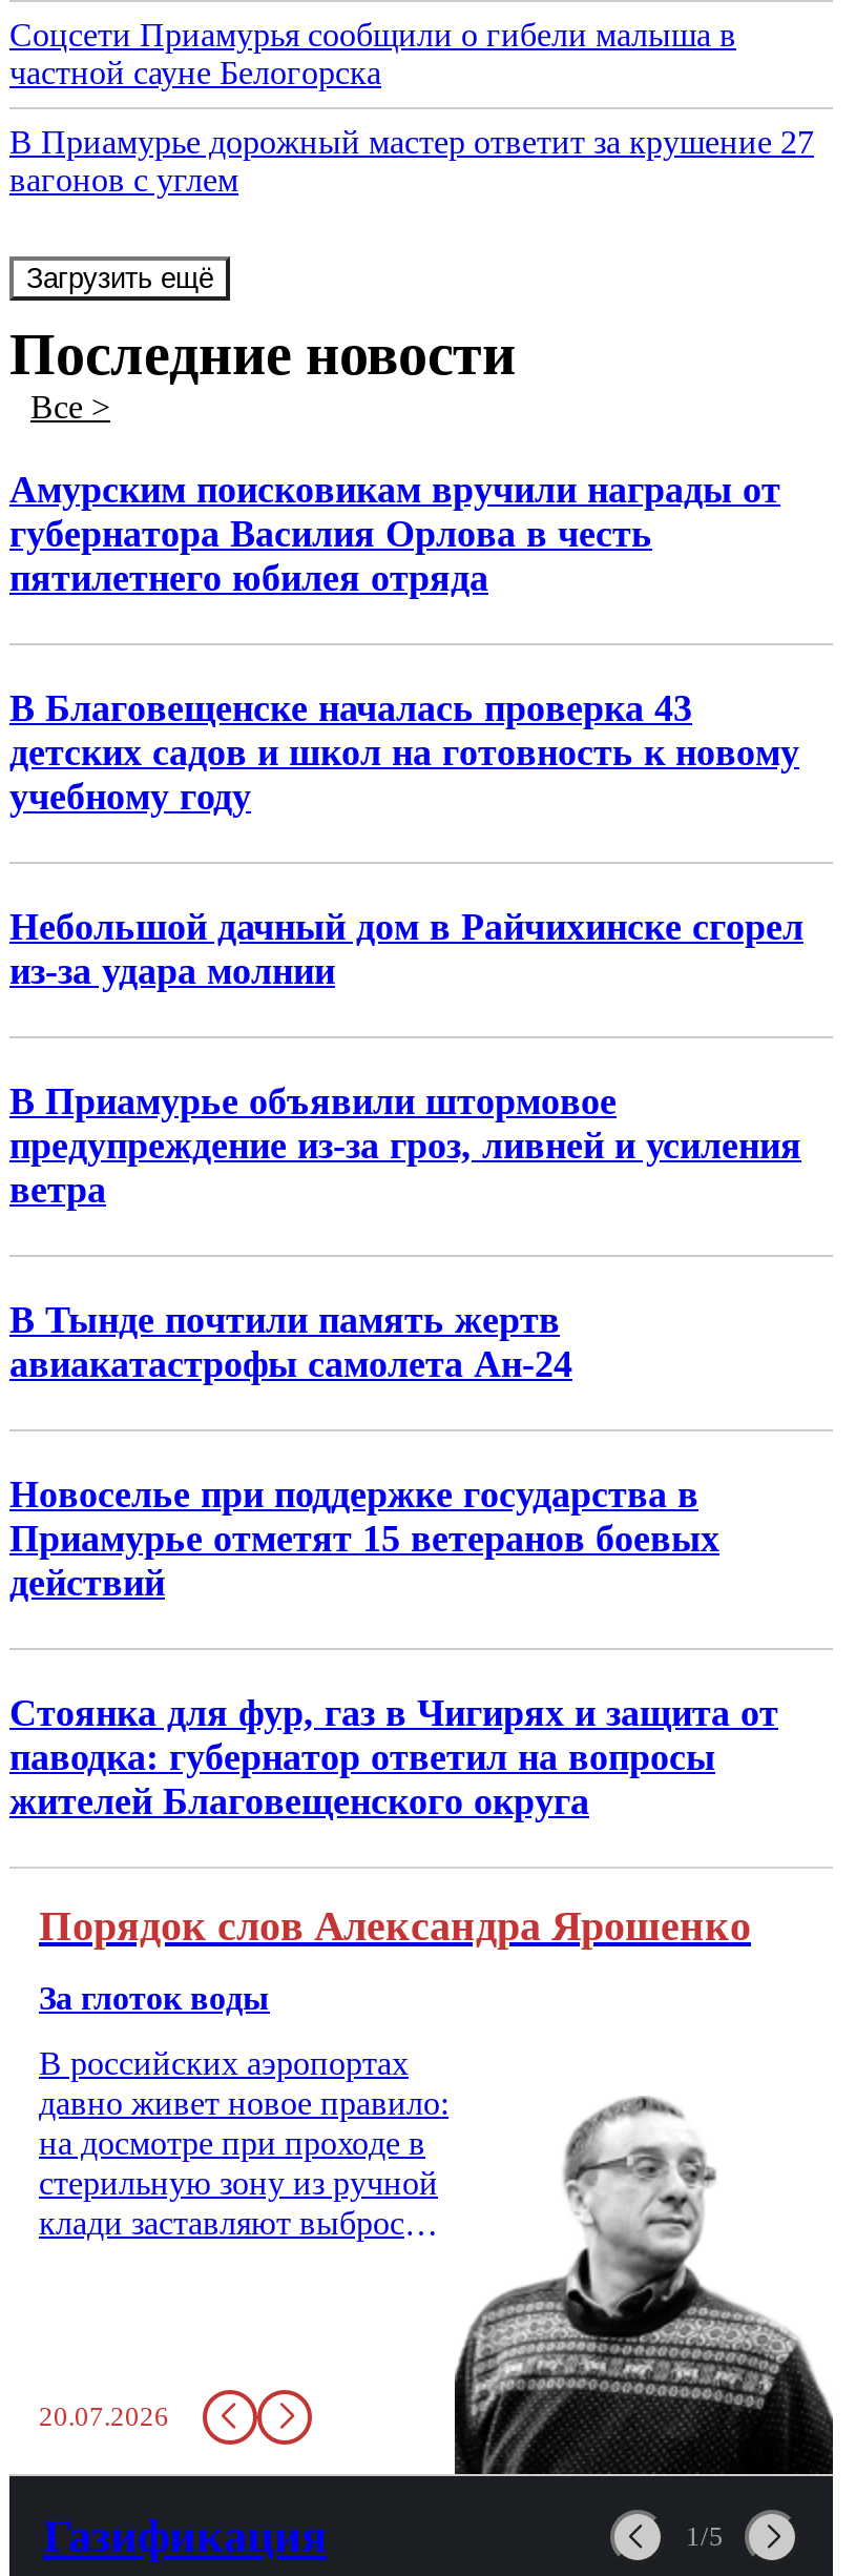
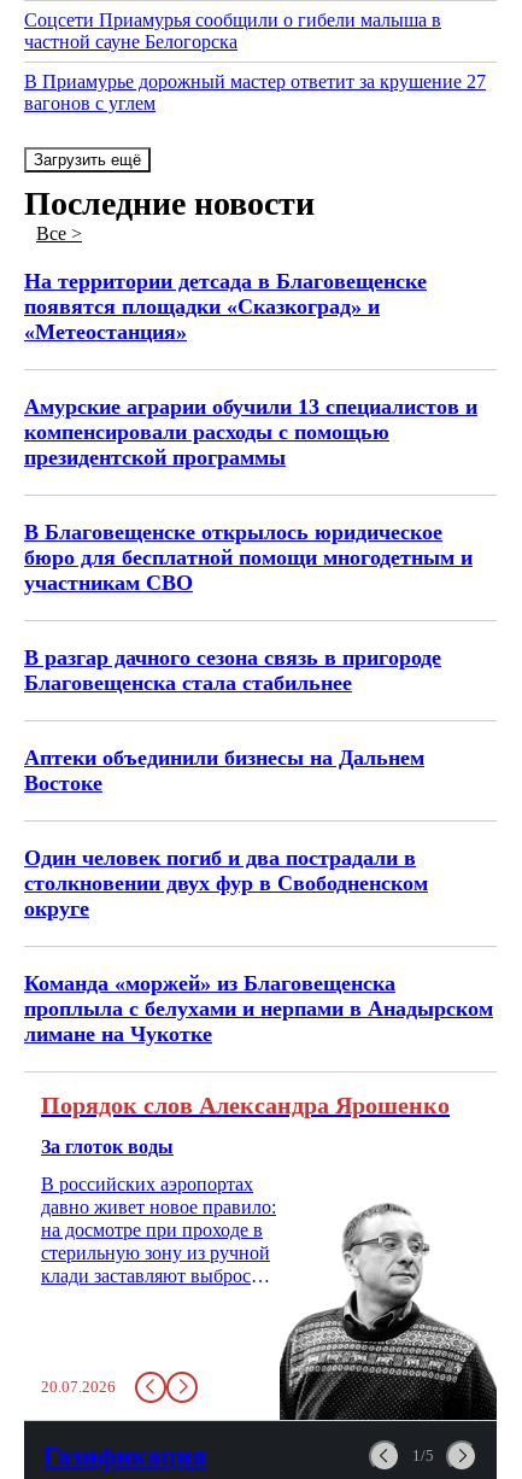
- Амурским поисковикам вручили награды от
- губернатора Василия Орлова в честь
- пятилетнего юбилея отряда
+ На территории детсада в Благовещенске
+ появятся площадки «Сказкоград» и
+ «Метеостанция»

- В Благовещенске началась проверка 43
- детских садов и школ на готовность к новому
- учебному году
+ Амурские аграрии обучили 13 специалистов и
+ компенсировали расходы с помощью
+ президентской программы

- Небольшой дачный дом в Райчихинске сгорел
- из-за удара молнии
+ В Благовещенске открылось юридическое
+ бюро для бесплатной помощи многодетным и
+ участникам СВО

- В Приамурье объявили штормовое
- предупреждение из-за гроз, ливней и усиления
- ветра
+ В разгар дачного сезона связь в пригороде
+ Благовещенска стала стабильнее

- В Тынде почтили память жертв
- авиакатастрофы самолета Ан-24
+ Аптеки объединили бизнесы на Дальнем
+ Востоке

- Новоселье при поддержке государства в
- Приамурье отметят 15 ветеранов боевых
- действий
+ Один человек погиб и два пострадали в
+ столкновении двух фур в Свободненском
+ округе

- Стоянка для фур, газ в Чигирях и защита от
- паводка: губернатор ответил на вопросы
- жителей Благовещенского округа
+ Команда «моржей» из Благовещенска
+ проплыла с белухами и нерпами в Анадырском
+ лимане на Чукотке
